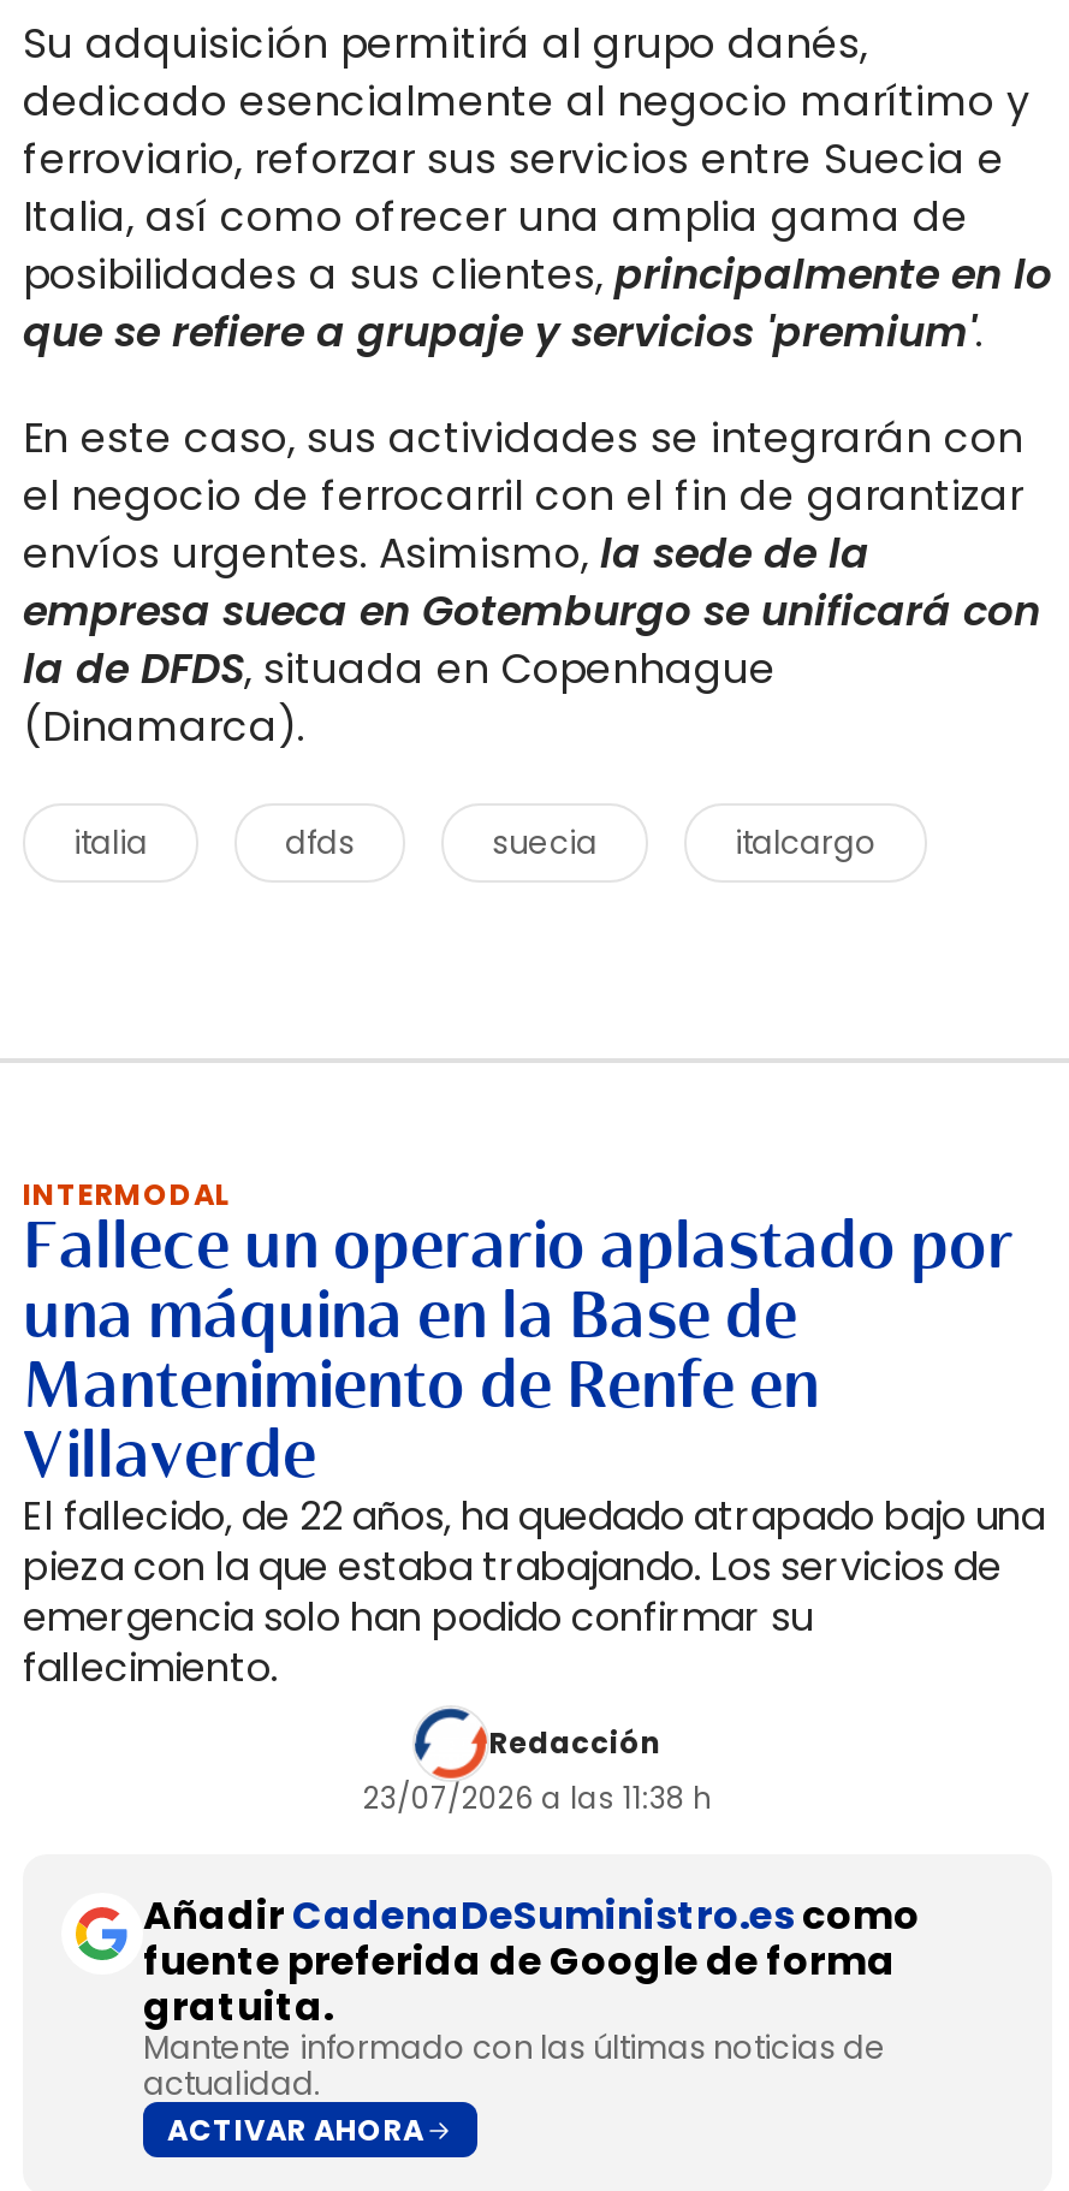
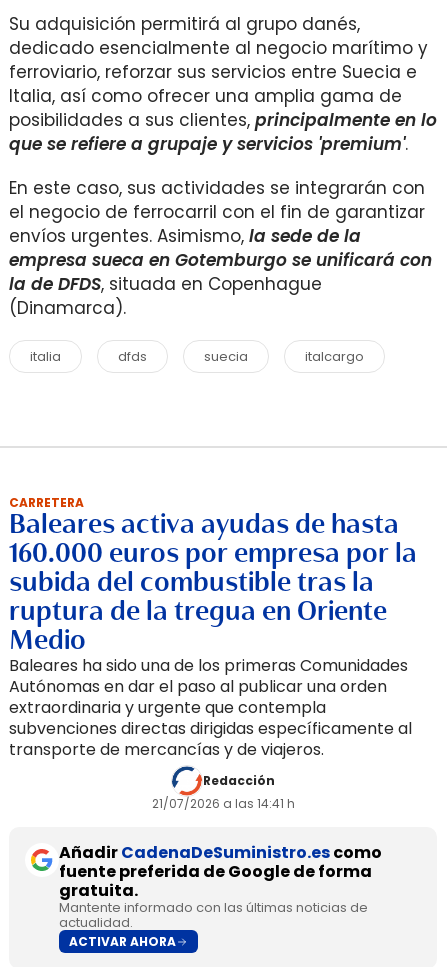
- INTERMODAL
- Fallece un operario aplastado por
- una máquina en la Base de
- Mantenimiento de Renfe en
- Villaverde
- El fallecido, de 22 años, ha quedado atrapado bajo una
- pieza con la que estaba trabajando. Los servicios de
- emergencia solo han podido confirmar su
- fallecimiento.
+ CARRETERA
+ Baleares activa ayudas de hasta
+ 160.000 euros por empresa por la
+ subida del combustible tras la
+ ruptura de la tregua en Oriente
+ Medio
+ Baleares ha sido una de los primeras Comunidades
+ Autónomas en dar el paso al publicar una orden
+ extraordinaria y urgente que contempla
+ subvenciones directas dirigidas específicamente al
+ transporte de mercancías y de viajeros.

- 23/07/2026 a las 11:38 h
+ 21/07/2026 a las 14:41 h
